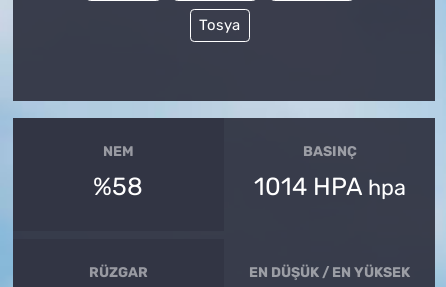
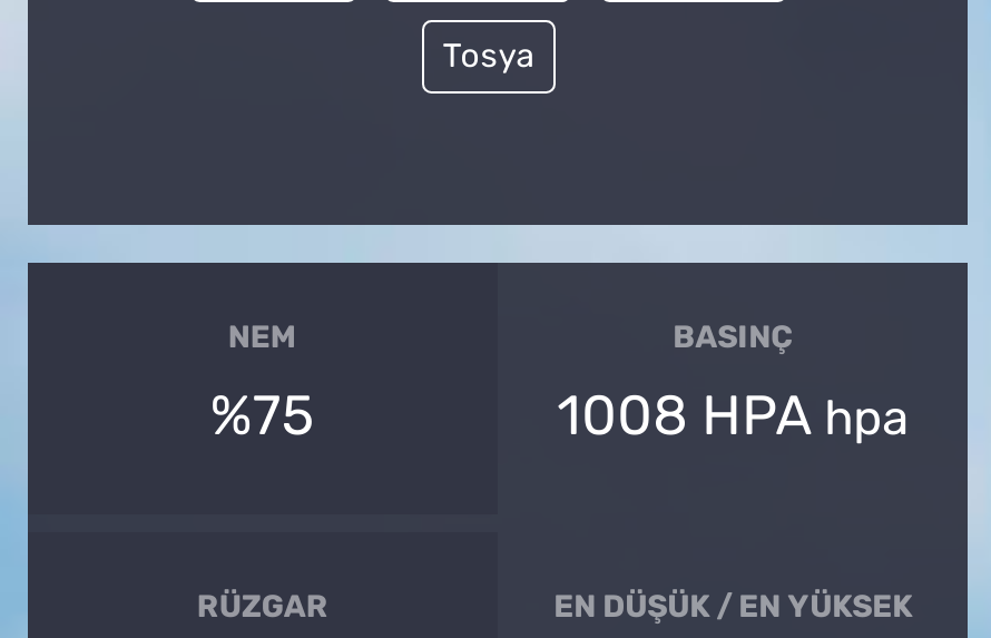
- %58
+ %75

- 1014 HPA hpa
+ 1008 HPA hpa
